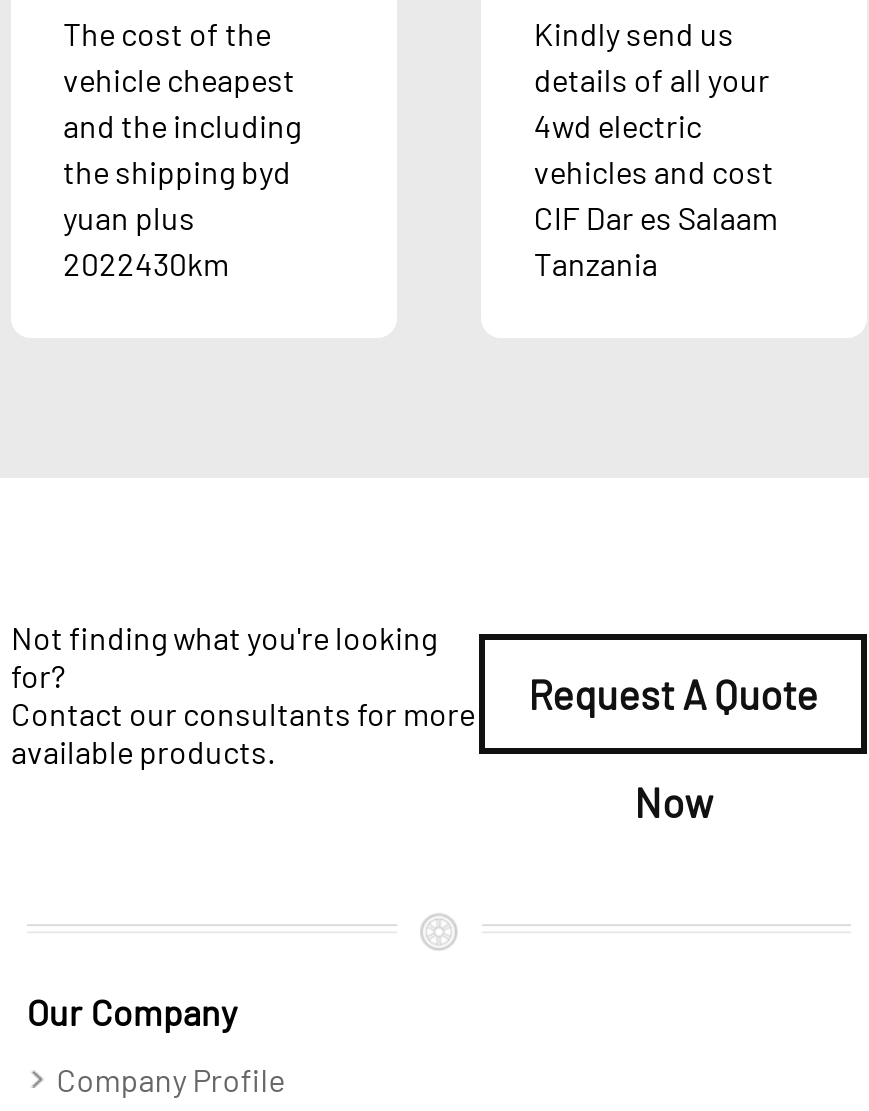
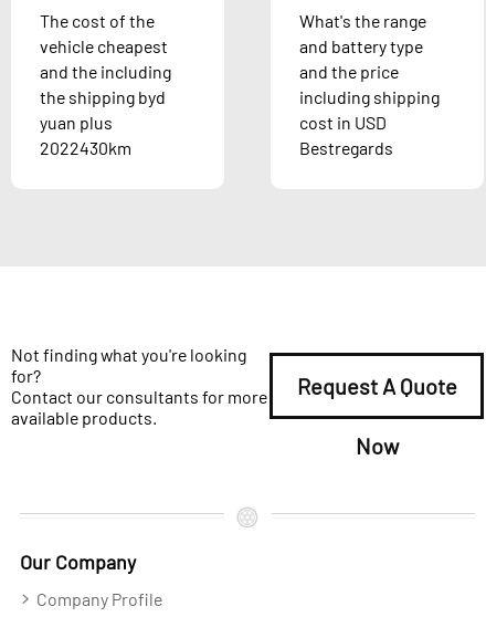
- Kindly send us
- details of all your
- 4wd electric
- vehicles and cost
- CIF Dar es Salaam
- Tanzania
+ What's the range
+ and battery type
+ and the price
+ including shipping
+ cost in USD
+ Bestregards
